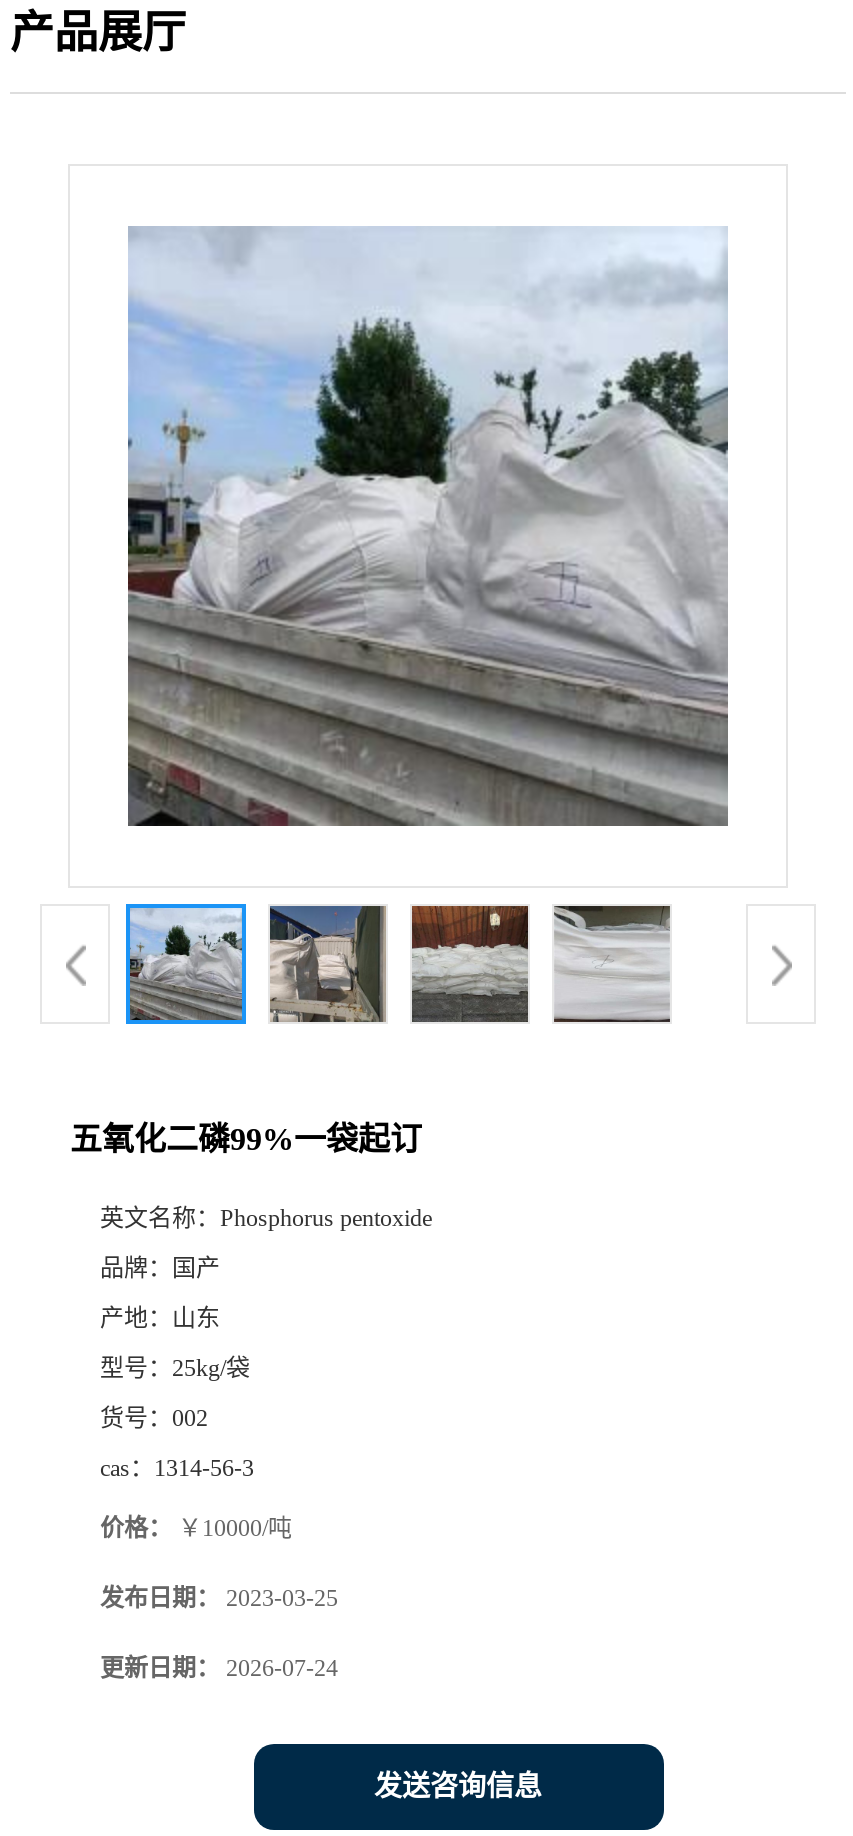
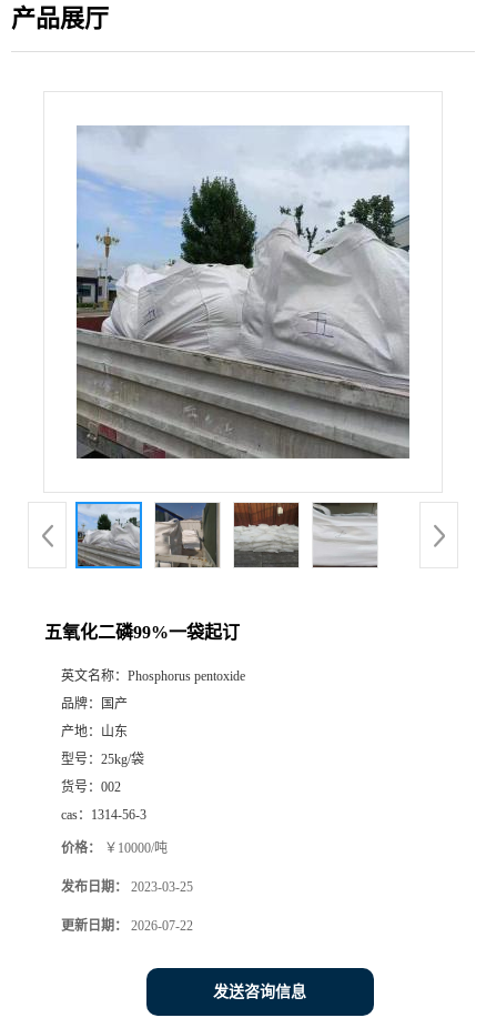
- 更新日期：2026-07-24
+ 更新日期：2026-07-22
